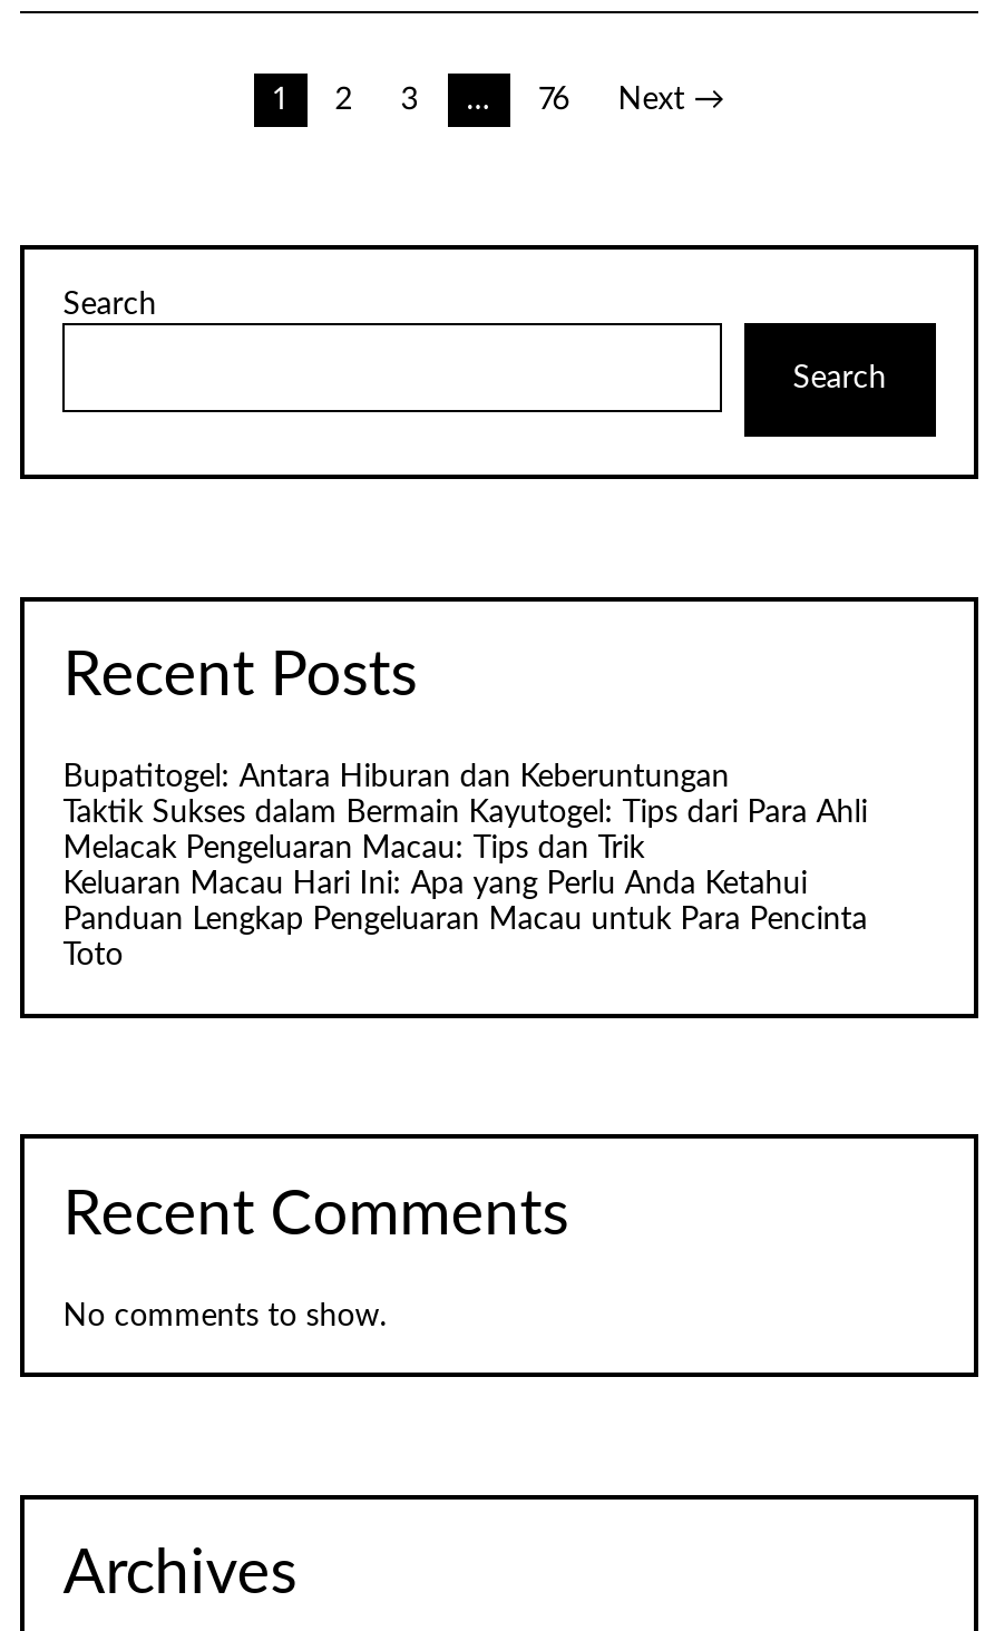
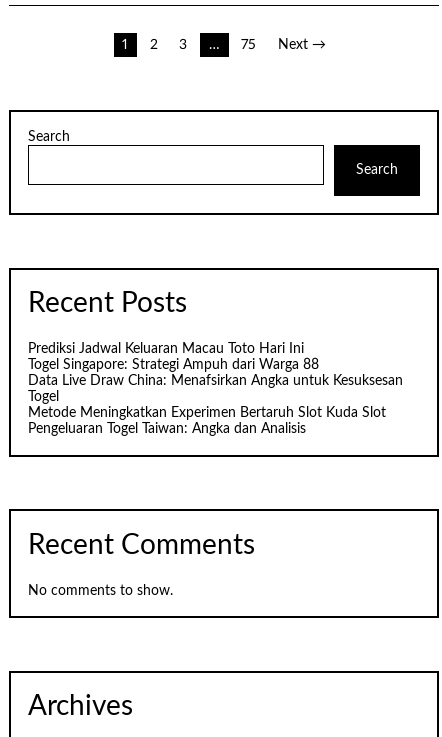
- 76
+ 75

- Bupatitogel: Antara Hiburan dan Keberuntungan
- Taktik Sukses dalam Bermain Kayutogel: Tips dari Para Ahli
- Melacak Pengeluaran Macau: Tips dan Trik
- Keluaran Macau Hari Ini: Apa yang Perlu Anda Ketahui
- Panduan Lengkap Pengeluaran Macau untuk Para Pencinta
- Toto
+ Prediksi Jadwal Keluaran Macau Toto Hari Ini
+ Togel Singapore: Strategi Ampuh dari Warga 88
+ Data Live Draw China: Menafsirkan Angka untuk Kesuksesan
+ Togel
+ Metode Meningkatkan Experimen Bertaruh Slot Kuda Slot
+ Pengeluaran Togel Taiwan: Angka dan Analisis
